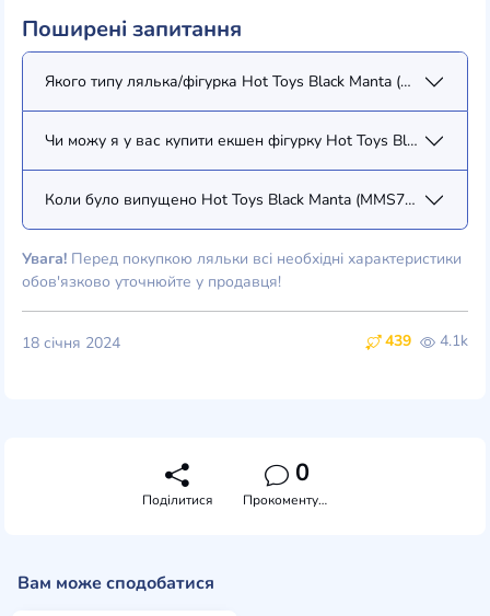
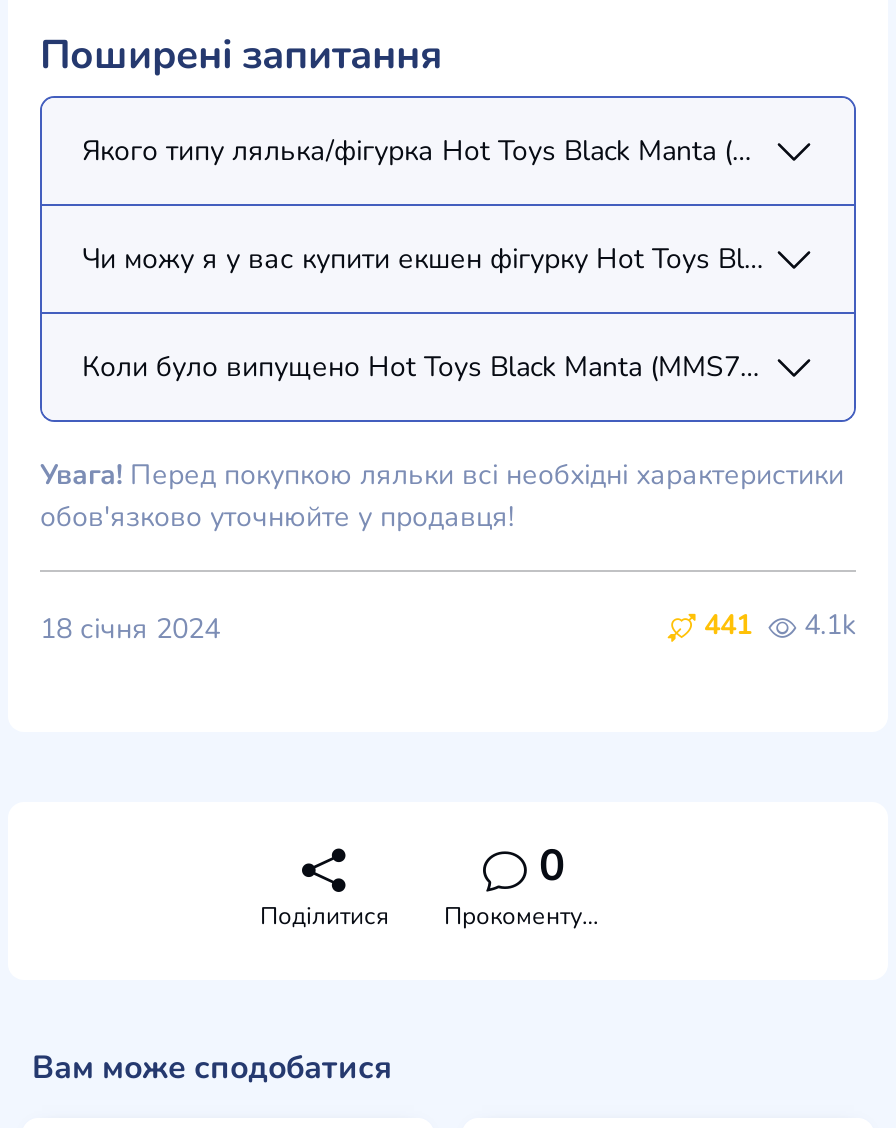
- 439 4.1k
+ 441 4.1k
